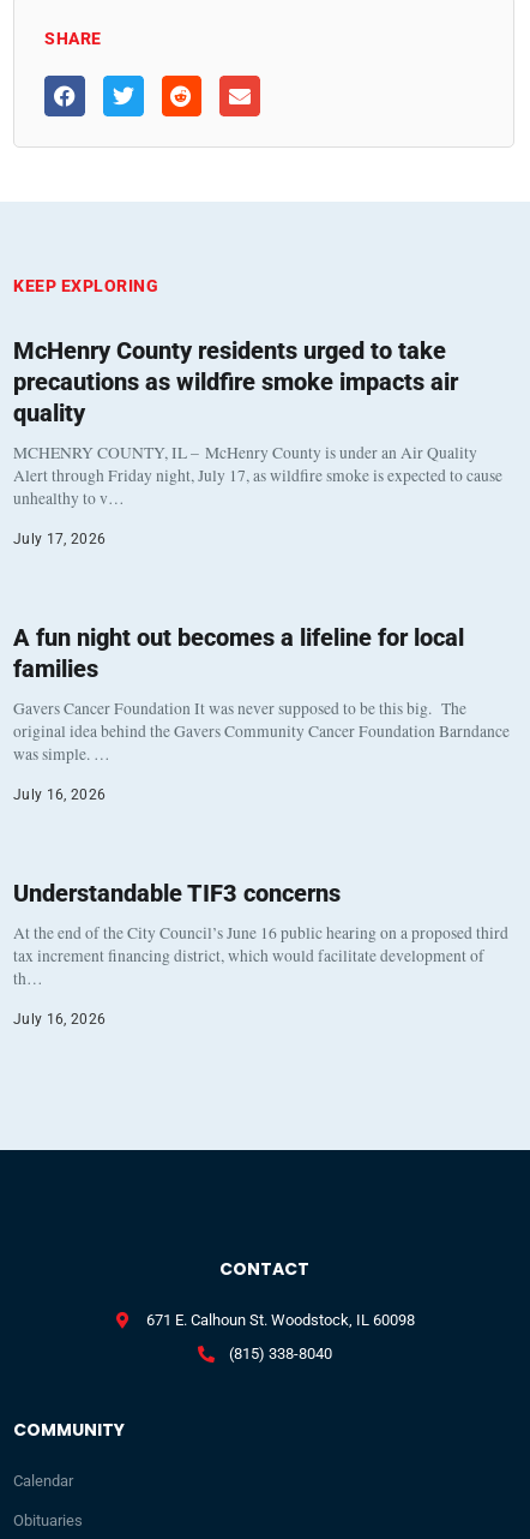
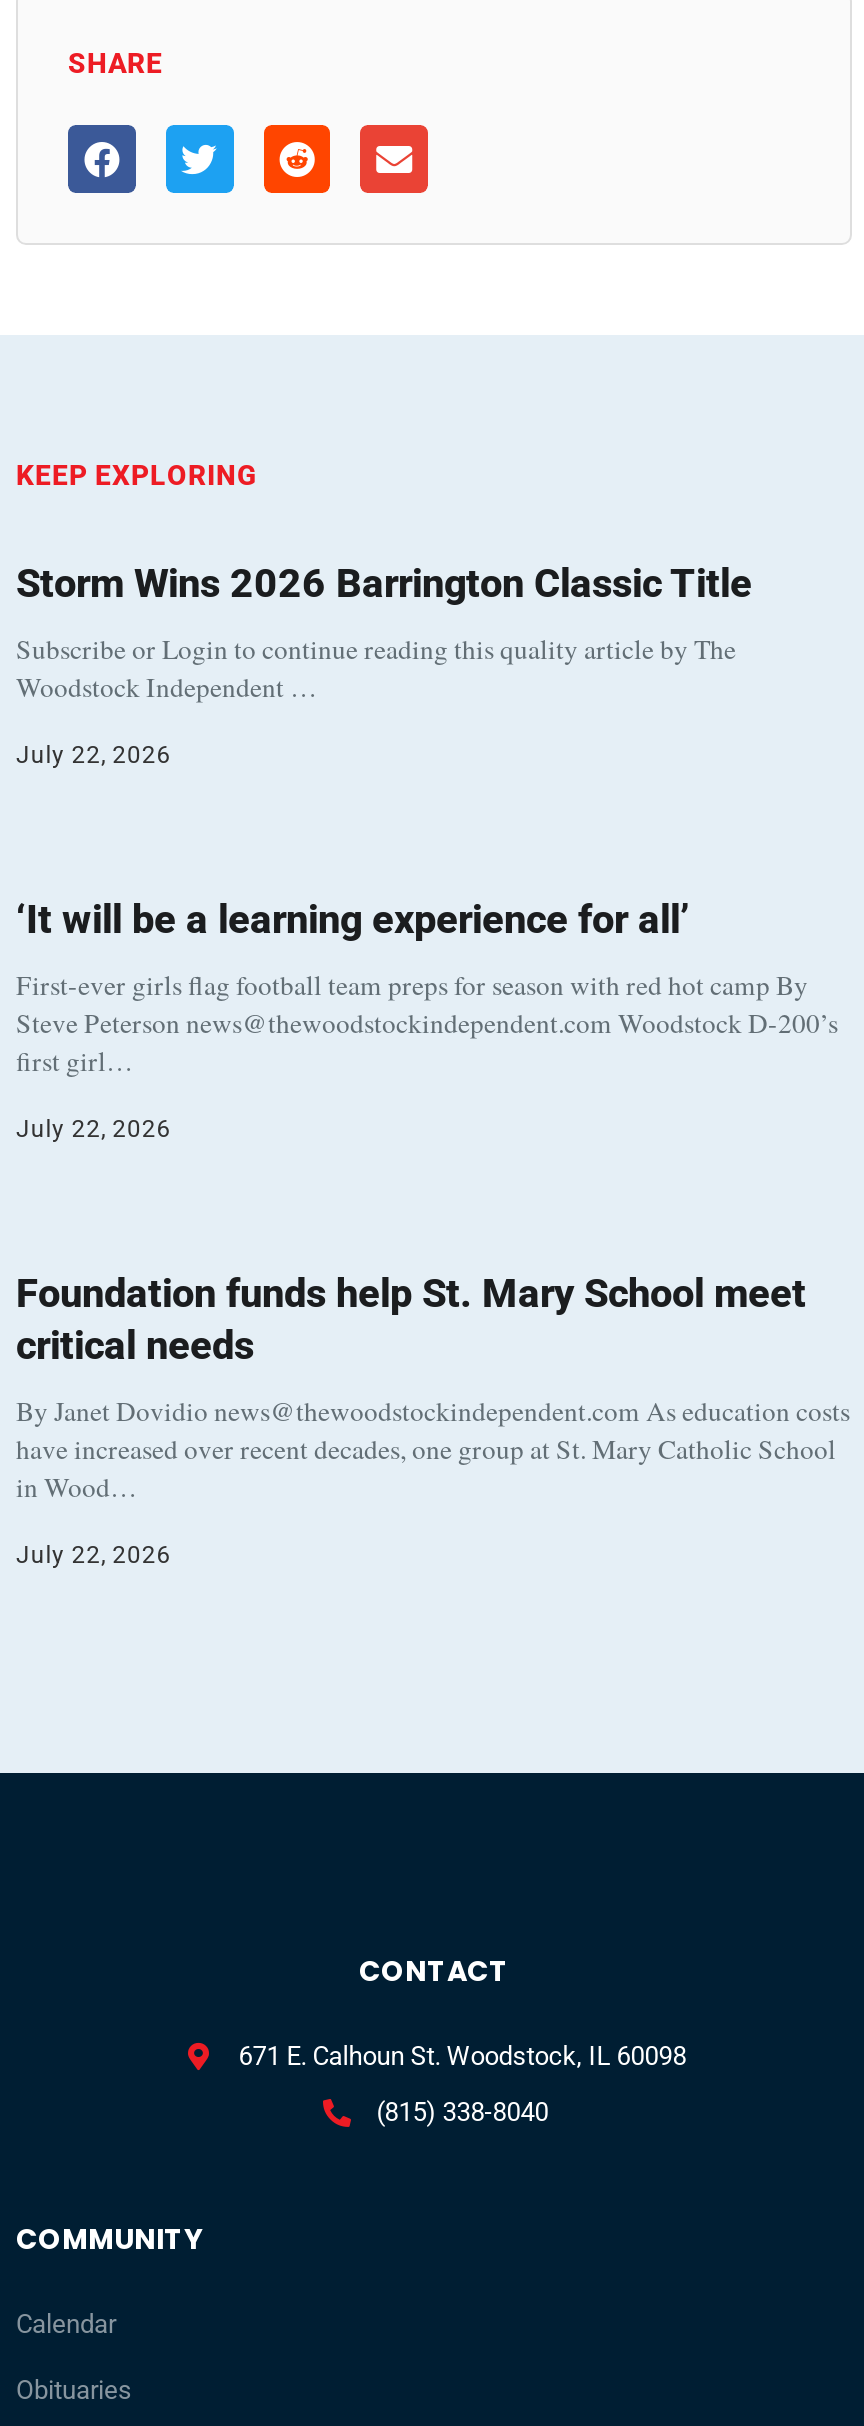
- McHenry County residents urged to take
- precautions as wildfire smoke impacts air
- quality
+ Storm Wins 2026 Barrington Classic Title

- MCHENRY COUNTY, IL – McHenry County is under an Air Quality
- Alert through Friday night, July 17, as wildfire smoke is expected to cause
- unhealthy to v…
+ Subscribe or Login to continue reading this quality article by The
+ Woodstock Independent …

- July 17, 2026
+ July 22, 2026

- A fun night out becomes a lifeline for local
- families
+ ‘It will be a learning experience for all’

- Gavers Cancer Foundation It was never supposed to be this big. The
- original idea behind the Gavers Community Cancer Foundation Barndance
- was simple. …
+ First-ever girls flag football team preps for season with red hot camp By
+ Steve Peterson news@thewoodstockindependent.com Woodstock D-200’s
+ first girl…

- July 16, 2026
+ July 22, 2026

- Understandable TIF3 concerns
+ Foundation funds help St. Mary School meet
+ critical needs

- At the end of the City Council’s June 16 public hearing on a proposed third
- tax increment financing district, which would facilitate development of
- th…
+ By Janet Dovidio news@thewoodstockindependent.com As education costs
+ have increased over recent decades, one group at St. Mary Catholic School
+ in Wood…

- July 16, 2026
+ July 22, 2026
